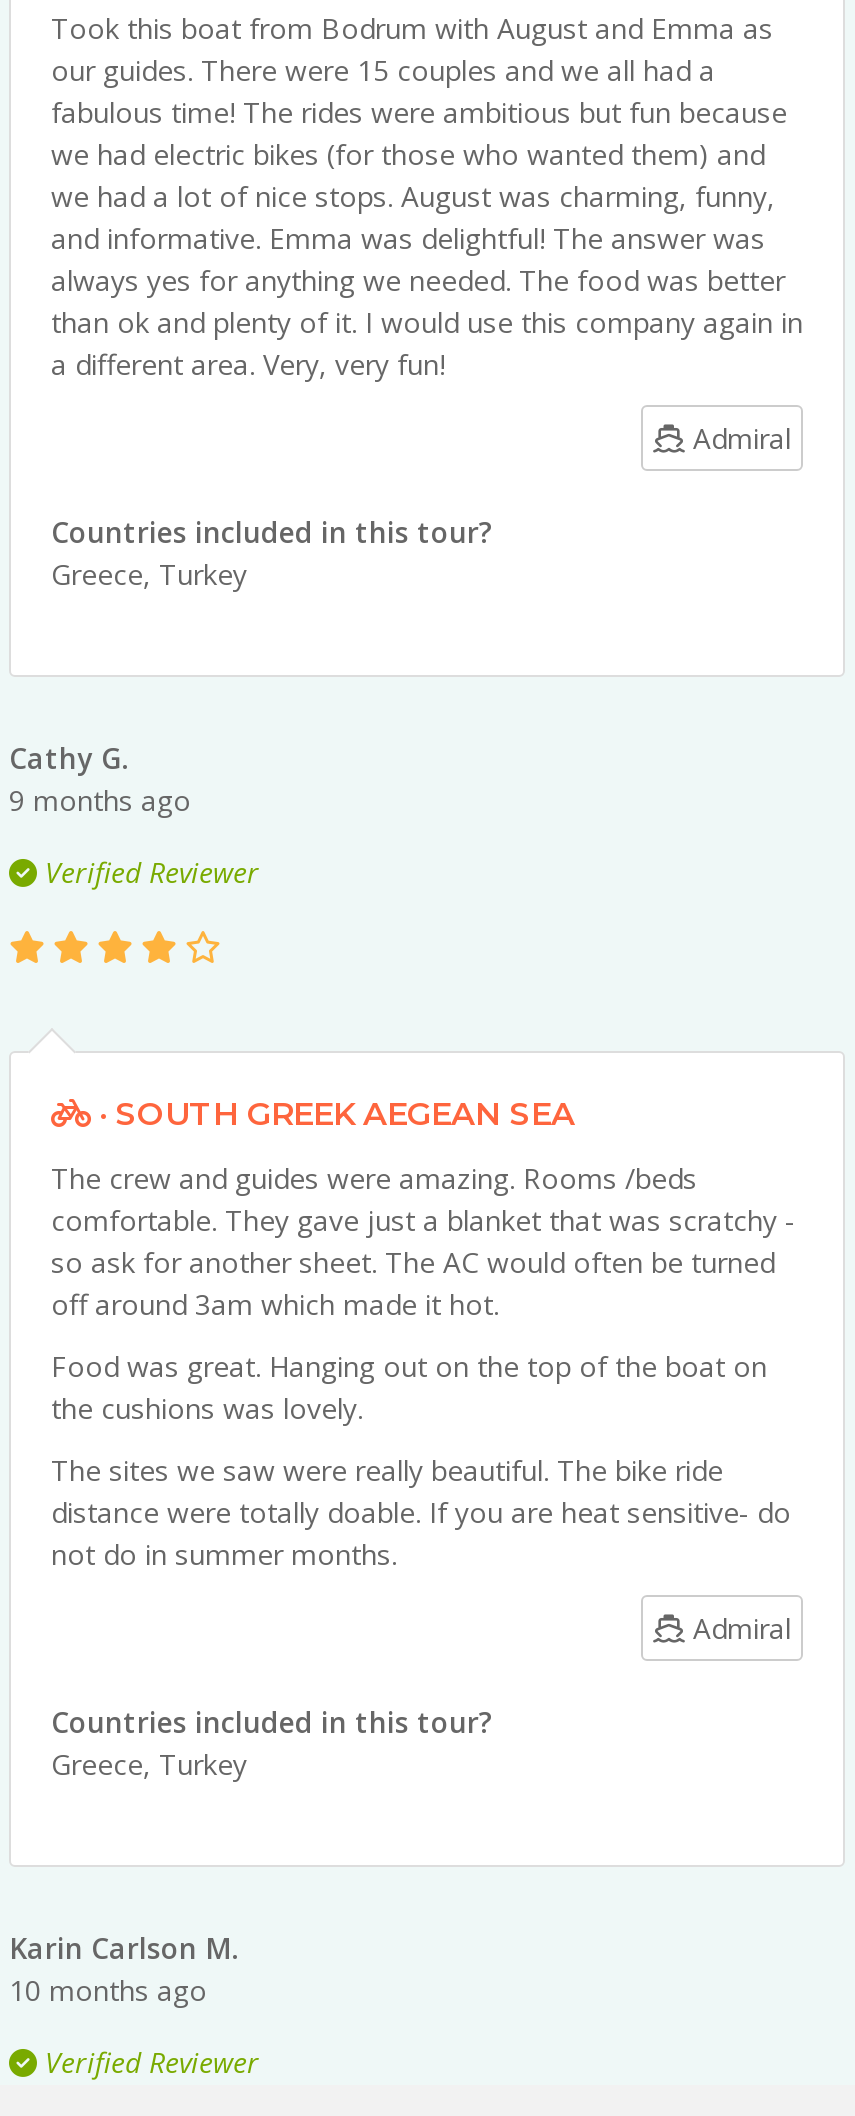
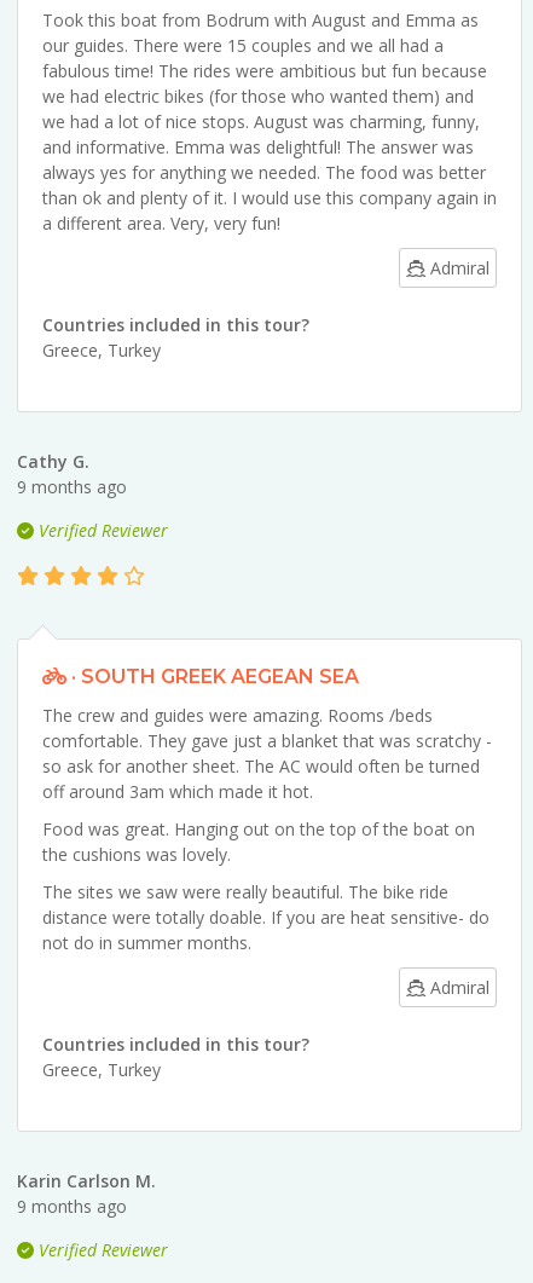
- 10 months ago
+ 9 months ago
